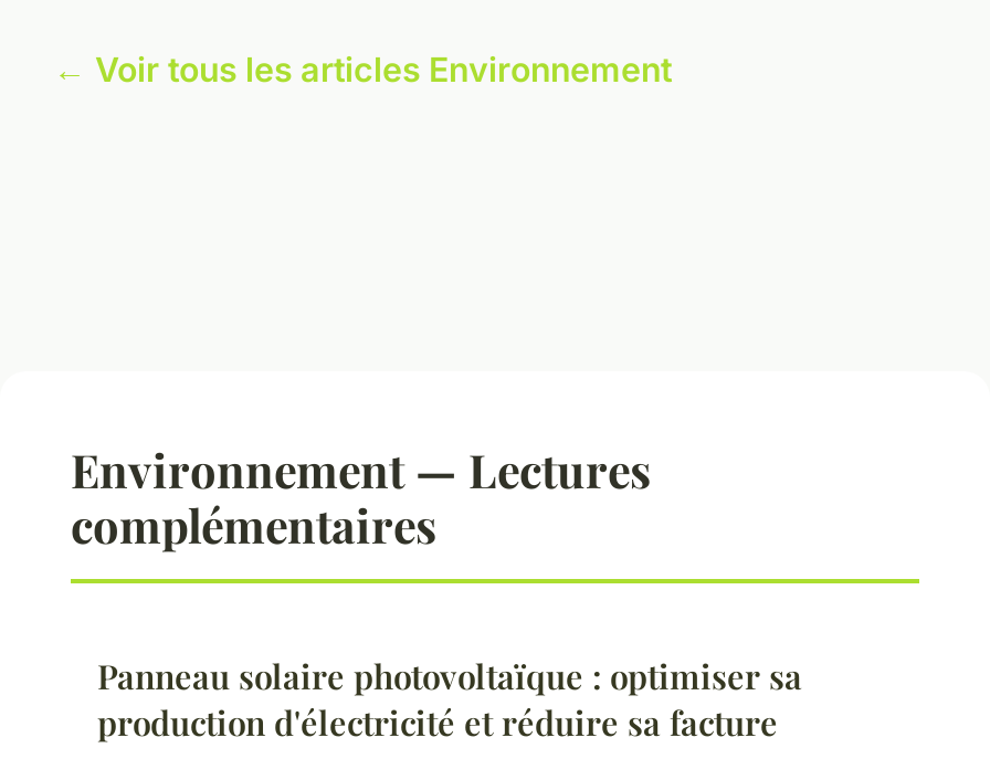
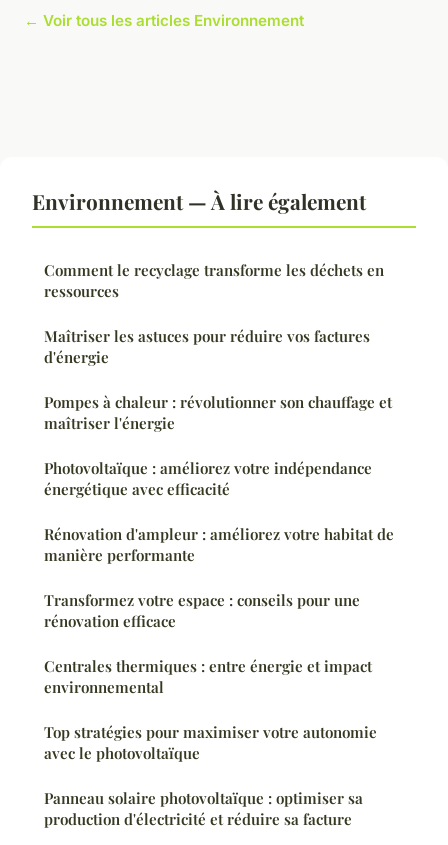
- Environnement — Lectures
- complémentaires
+ Environnement — À lire également
+ Comment le recyclage transforme les déchets en
+ ressources
+ Maîtriser les astuces pour réduire vos factures
+ d'énergie
+ Pompes à chaleur : révolutionner son chauffage et
+ maîtriser l'énergie
+ Photovoltaïque : améliorez votre indépendance
+ énergétique avec efficacité
+ Rénovation d'ampleur : améliorez votre habitat de
+ manière performante
+ Transformez votre espace : conseils pour une
+ rénovation efficace
+ Centrales thermiques : entre énergie et impact
+ environnemental
+ Top stratégies pour maximiser votre autonomie
+ avec le photovoltaïque
